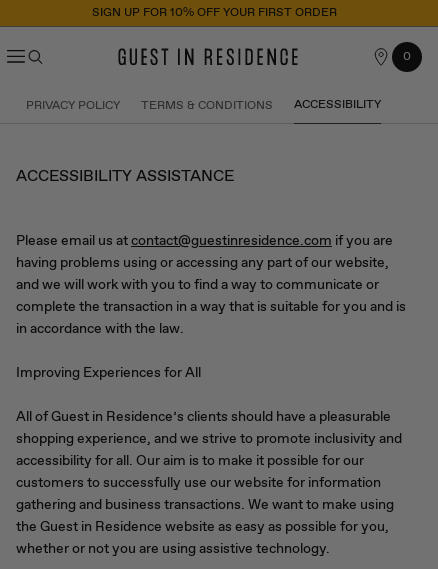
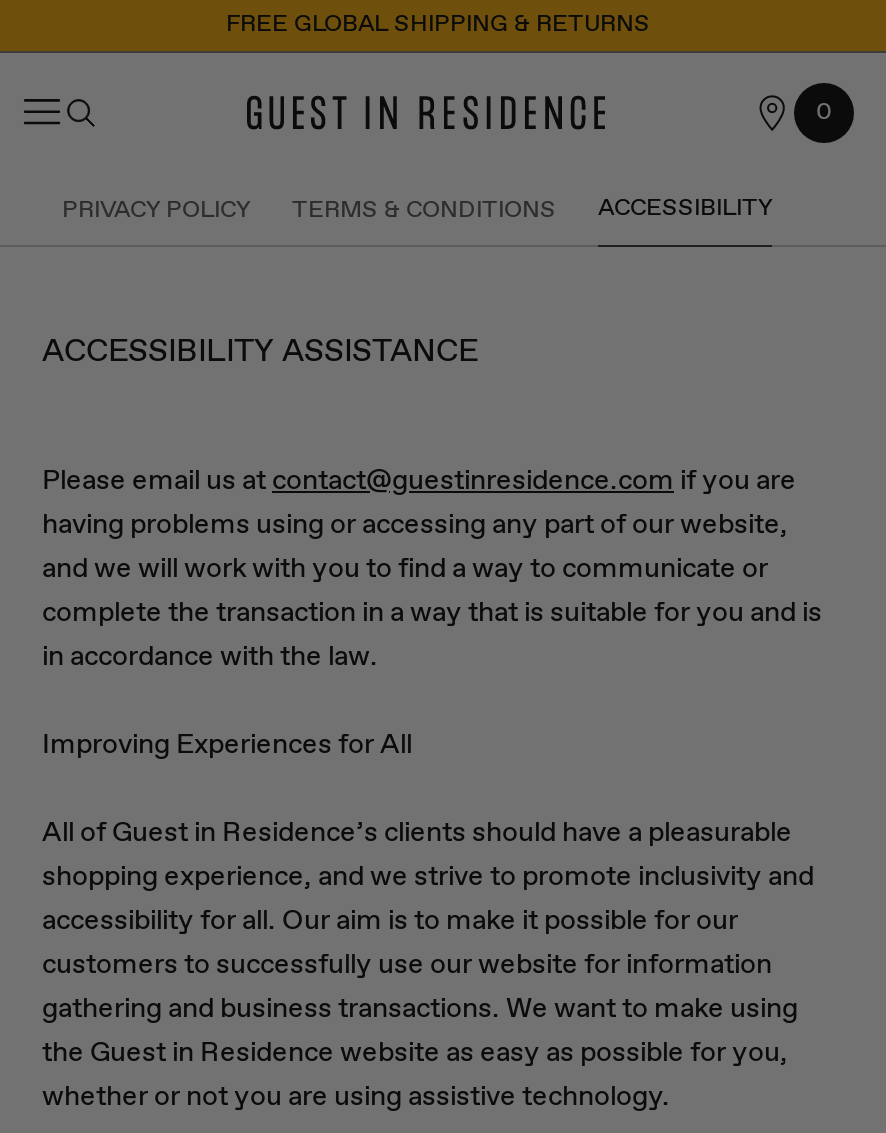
- SIGN UP FOR 10% OFF YOUR FIRST ORDER
+ FREE GLOBAL SHIPPING & RETURNS
